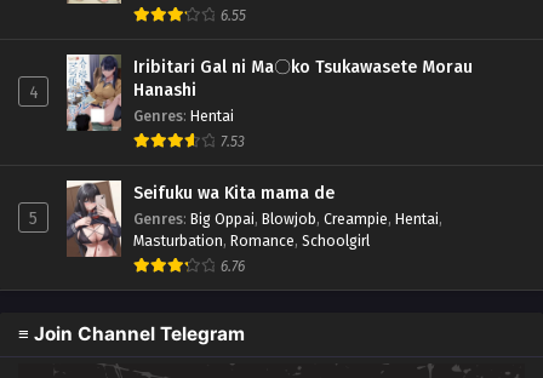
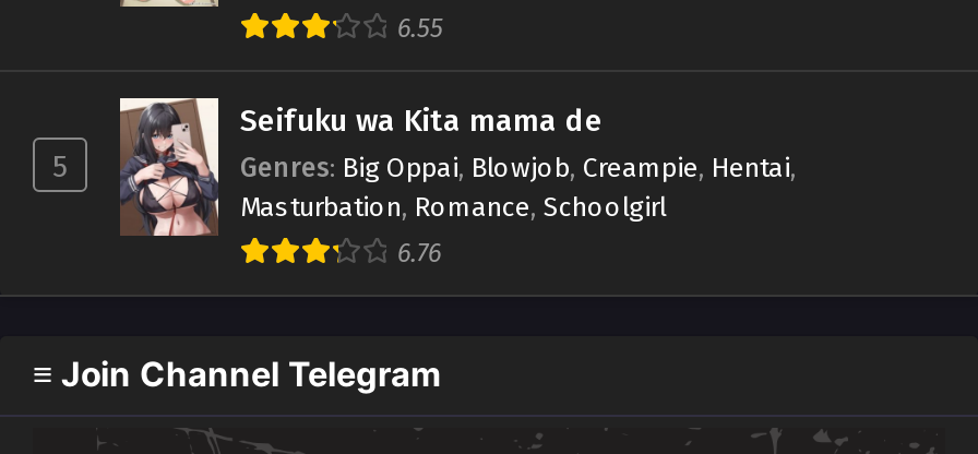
- [image]
- Iribitari Gal ni Ma〇ko Tsukawasete Morau
- Hanashi
- Genres: Hentai
- 7.53

- 4
